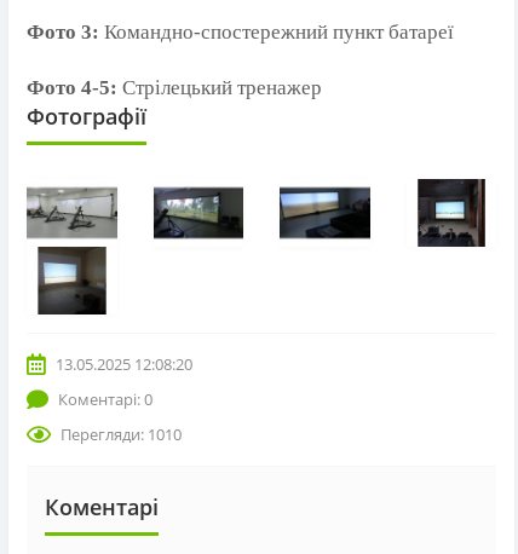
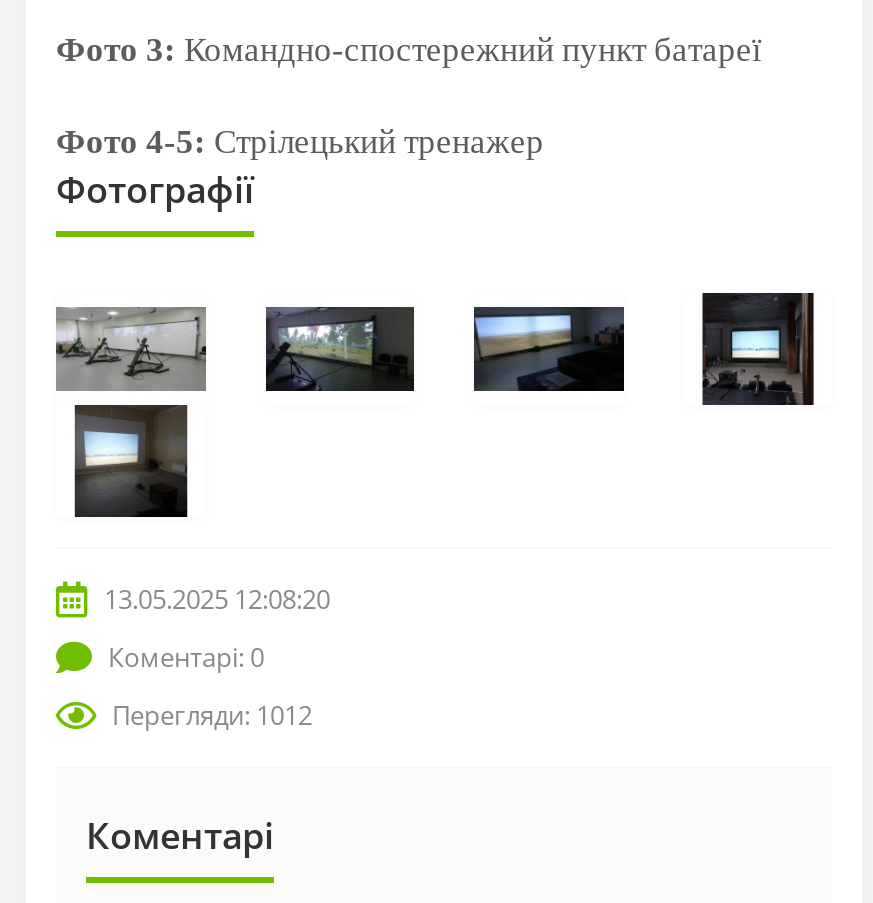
- Перегляди: 1010
+ Перегляди: 1012
